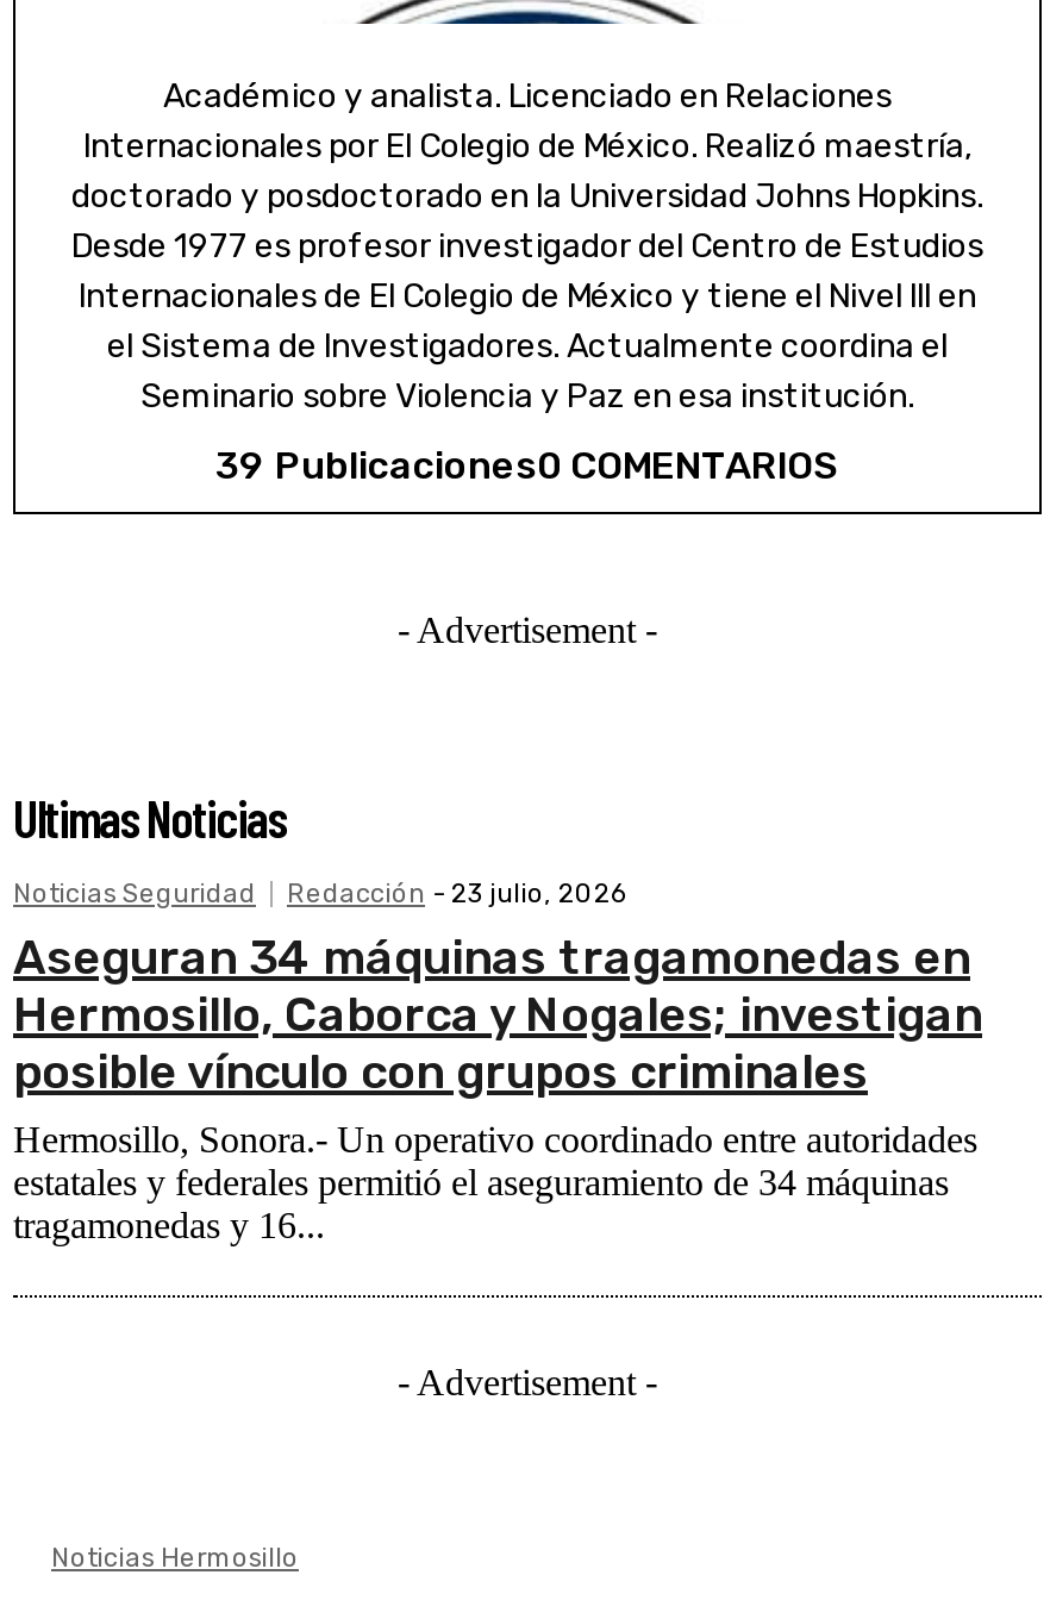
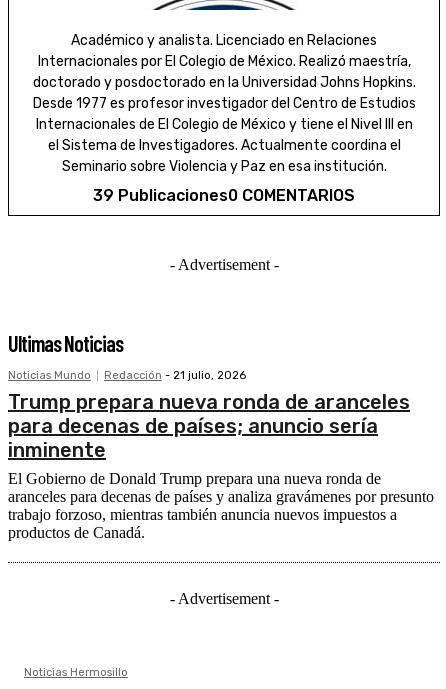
- Noticias Seguridad
- Redacción - 23 julio, 2026
- Aseguran 34 máquinas tragamonedas en
- Hermosillo, Caborca y Nogales; investigan
- posible vínculo con grupos criminales
- Hermosillo, Sonora.- Un operativo coordinado entre autoridades
- estatales y federales permitió el aseguramiento de 34 máquinas
- tragamonedas y 16...
+ Noticias Mundo
+ Redacción - 21 julio, 2026
+ Trump prepara nueva ronda de aranceles
+ para decenas de países; anuncio sería
+ inminente
+ El Gobierno de Donald Trump prepara una nueva ronda de
+ aranceles para decenas de países y analiza gravámenes por presunto
+ trabajo forzoso, mientras también anuncia nuevos impuestos a
+ productos de Canadá.
